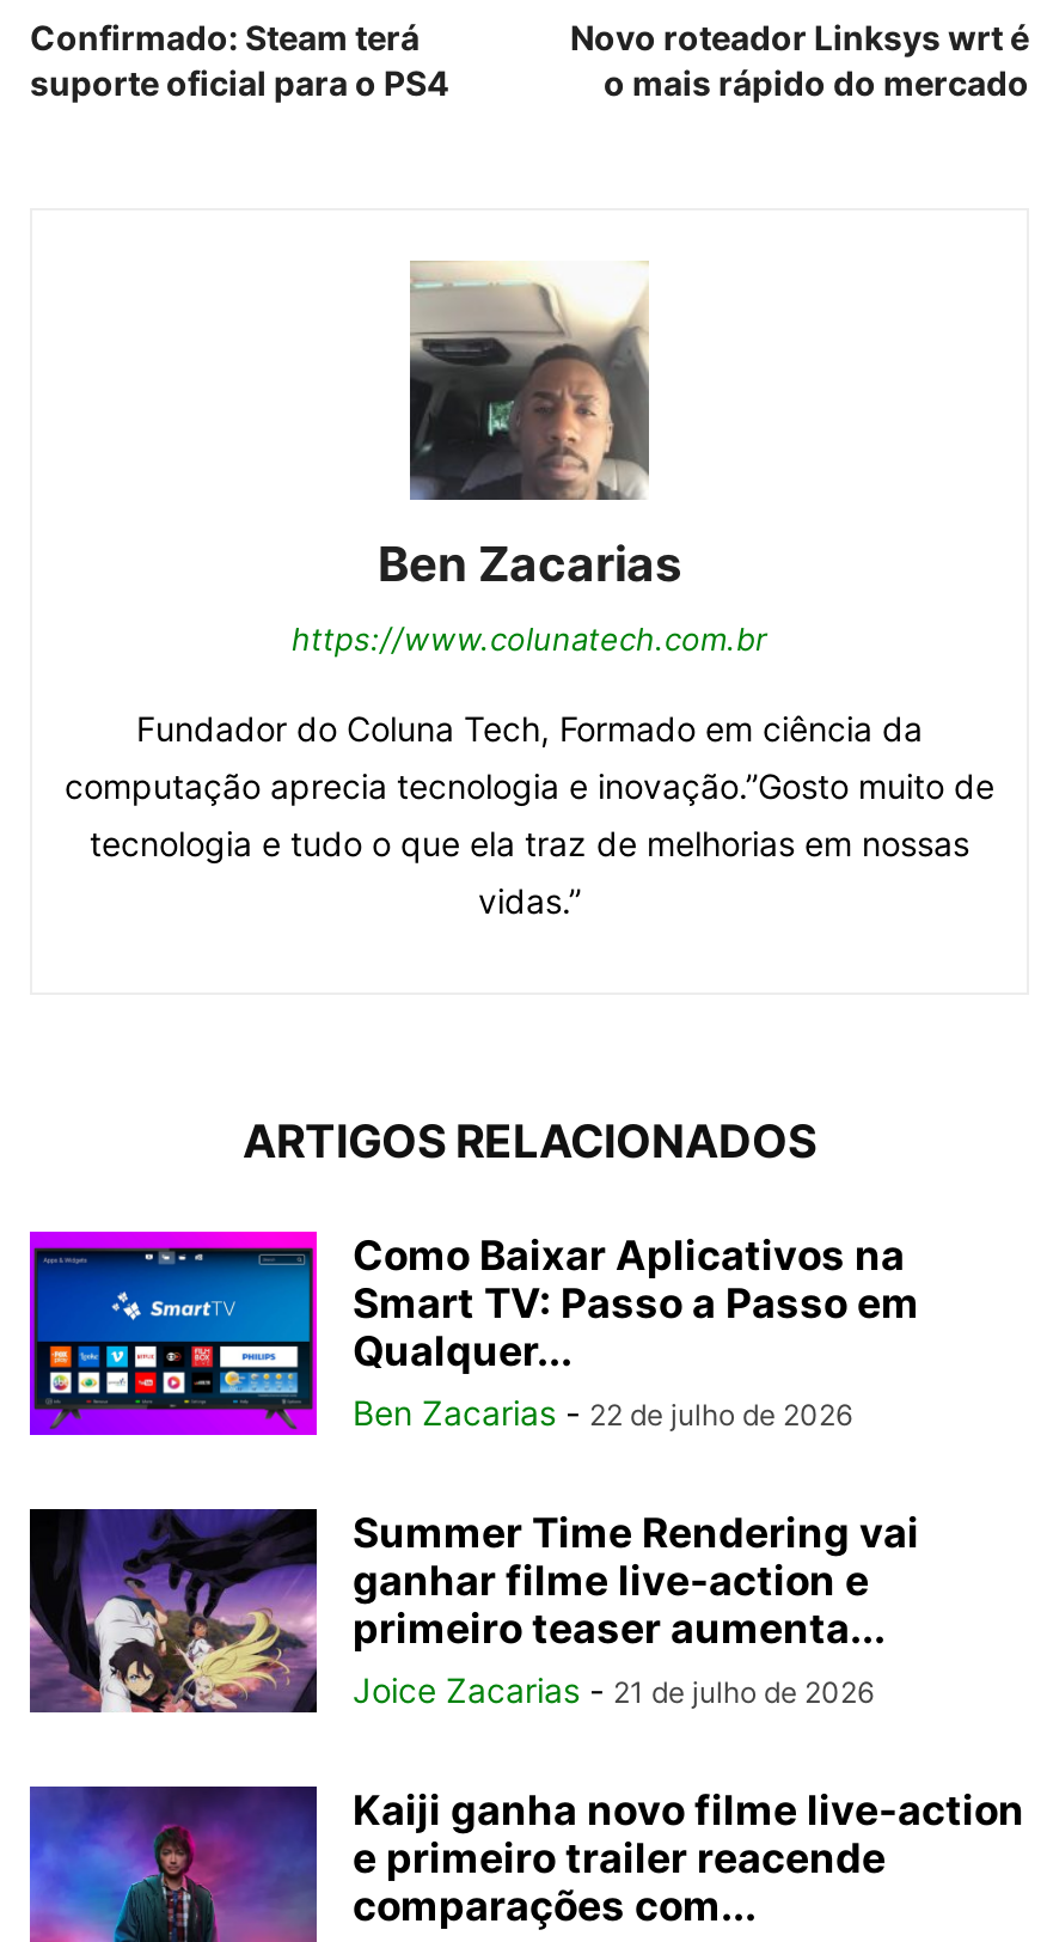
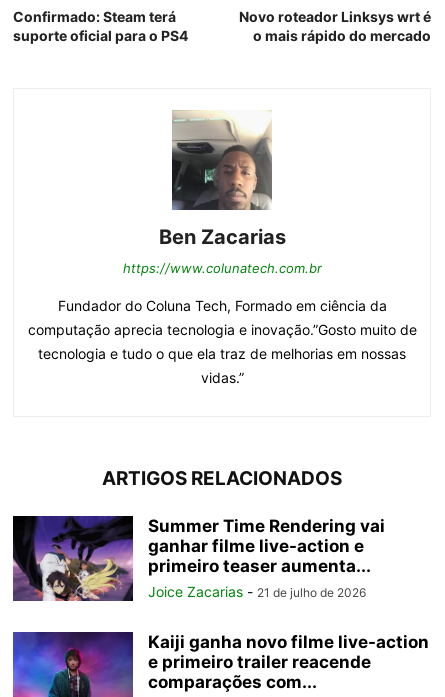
- [image]
- Como Baixar Aplicativos na
- Smart TV: Passo a Passo em
- Qualquer...
- Ben Zacarias - 22 de julho de 2026
